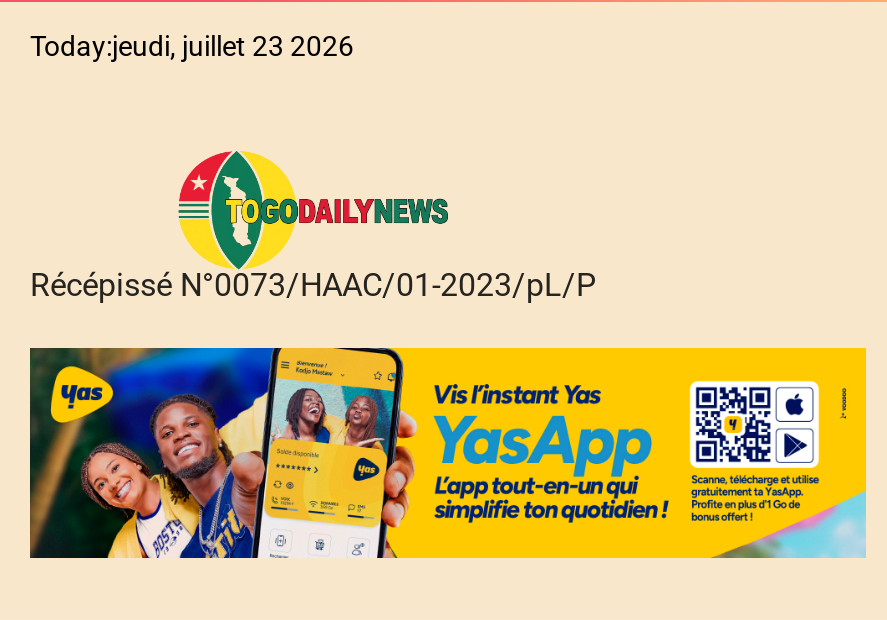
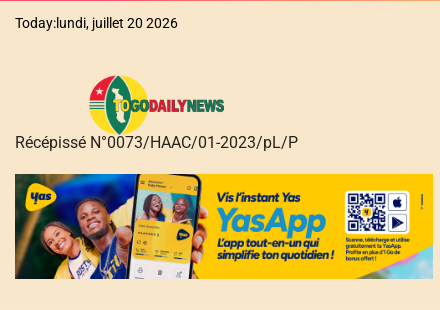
- Today:jeudi, juillet 23 2026
+ Today:lundi, juillet 20 2026
